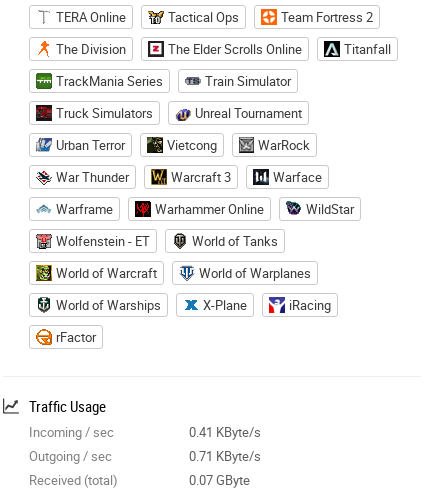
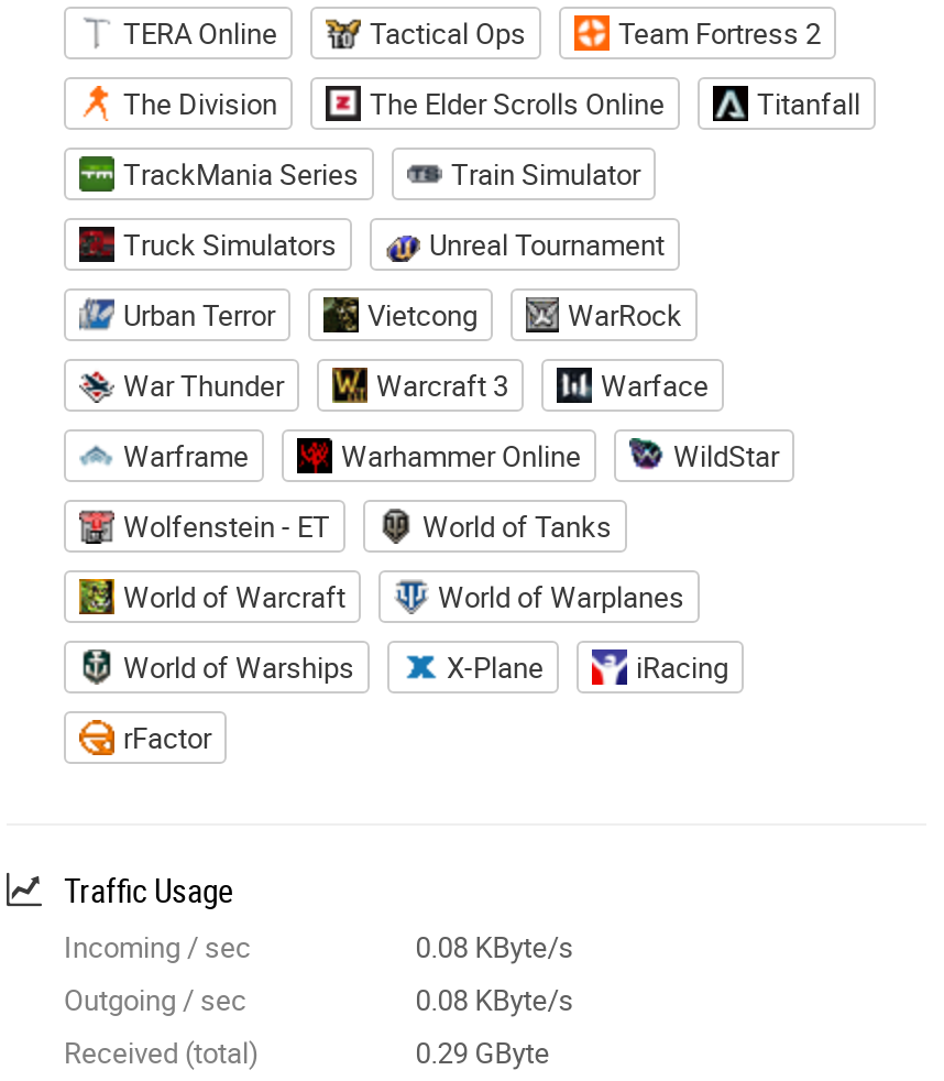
- 0.41 KByte/s
+ 0.08 KByte/s

- 0.71 KByte/s
+ 0.08 KByte/s

- 0.07 GByte
+ 0.29 GByte
